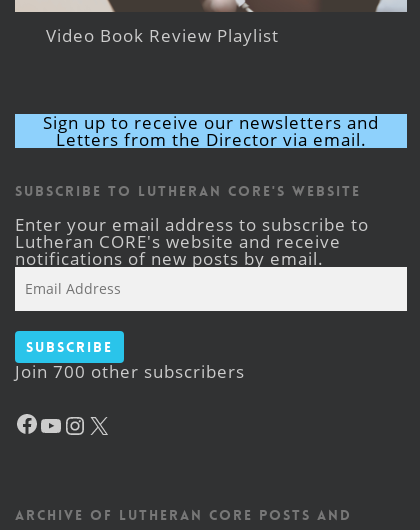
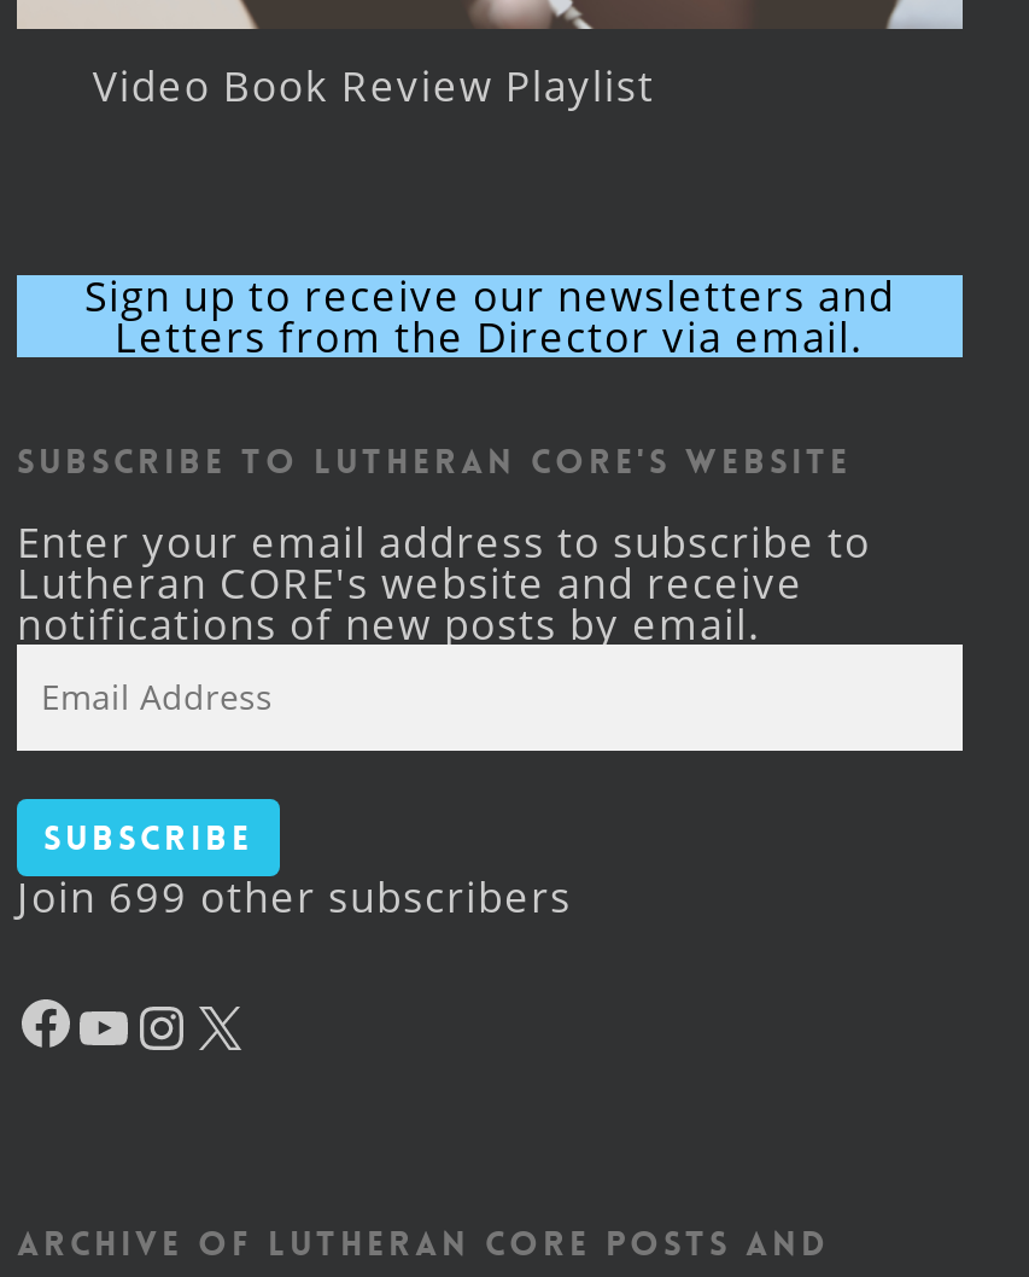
- Join 700 other subscribers
+ Join 699 other subscribers
